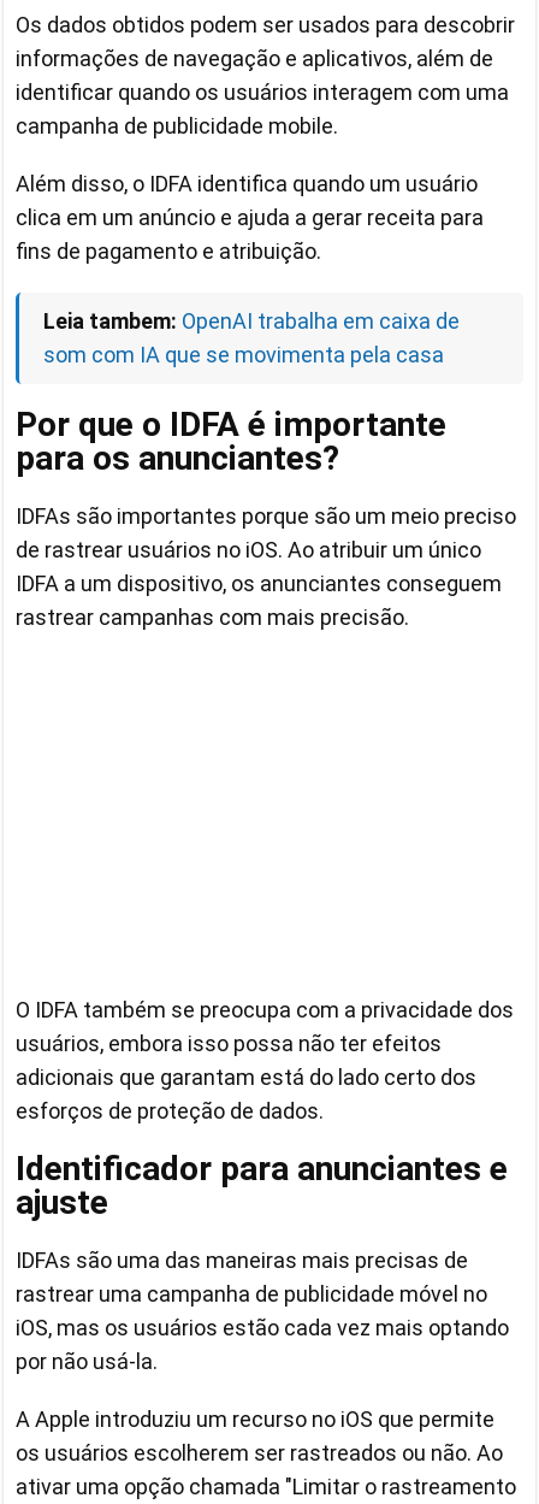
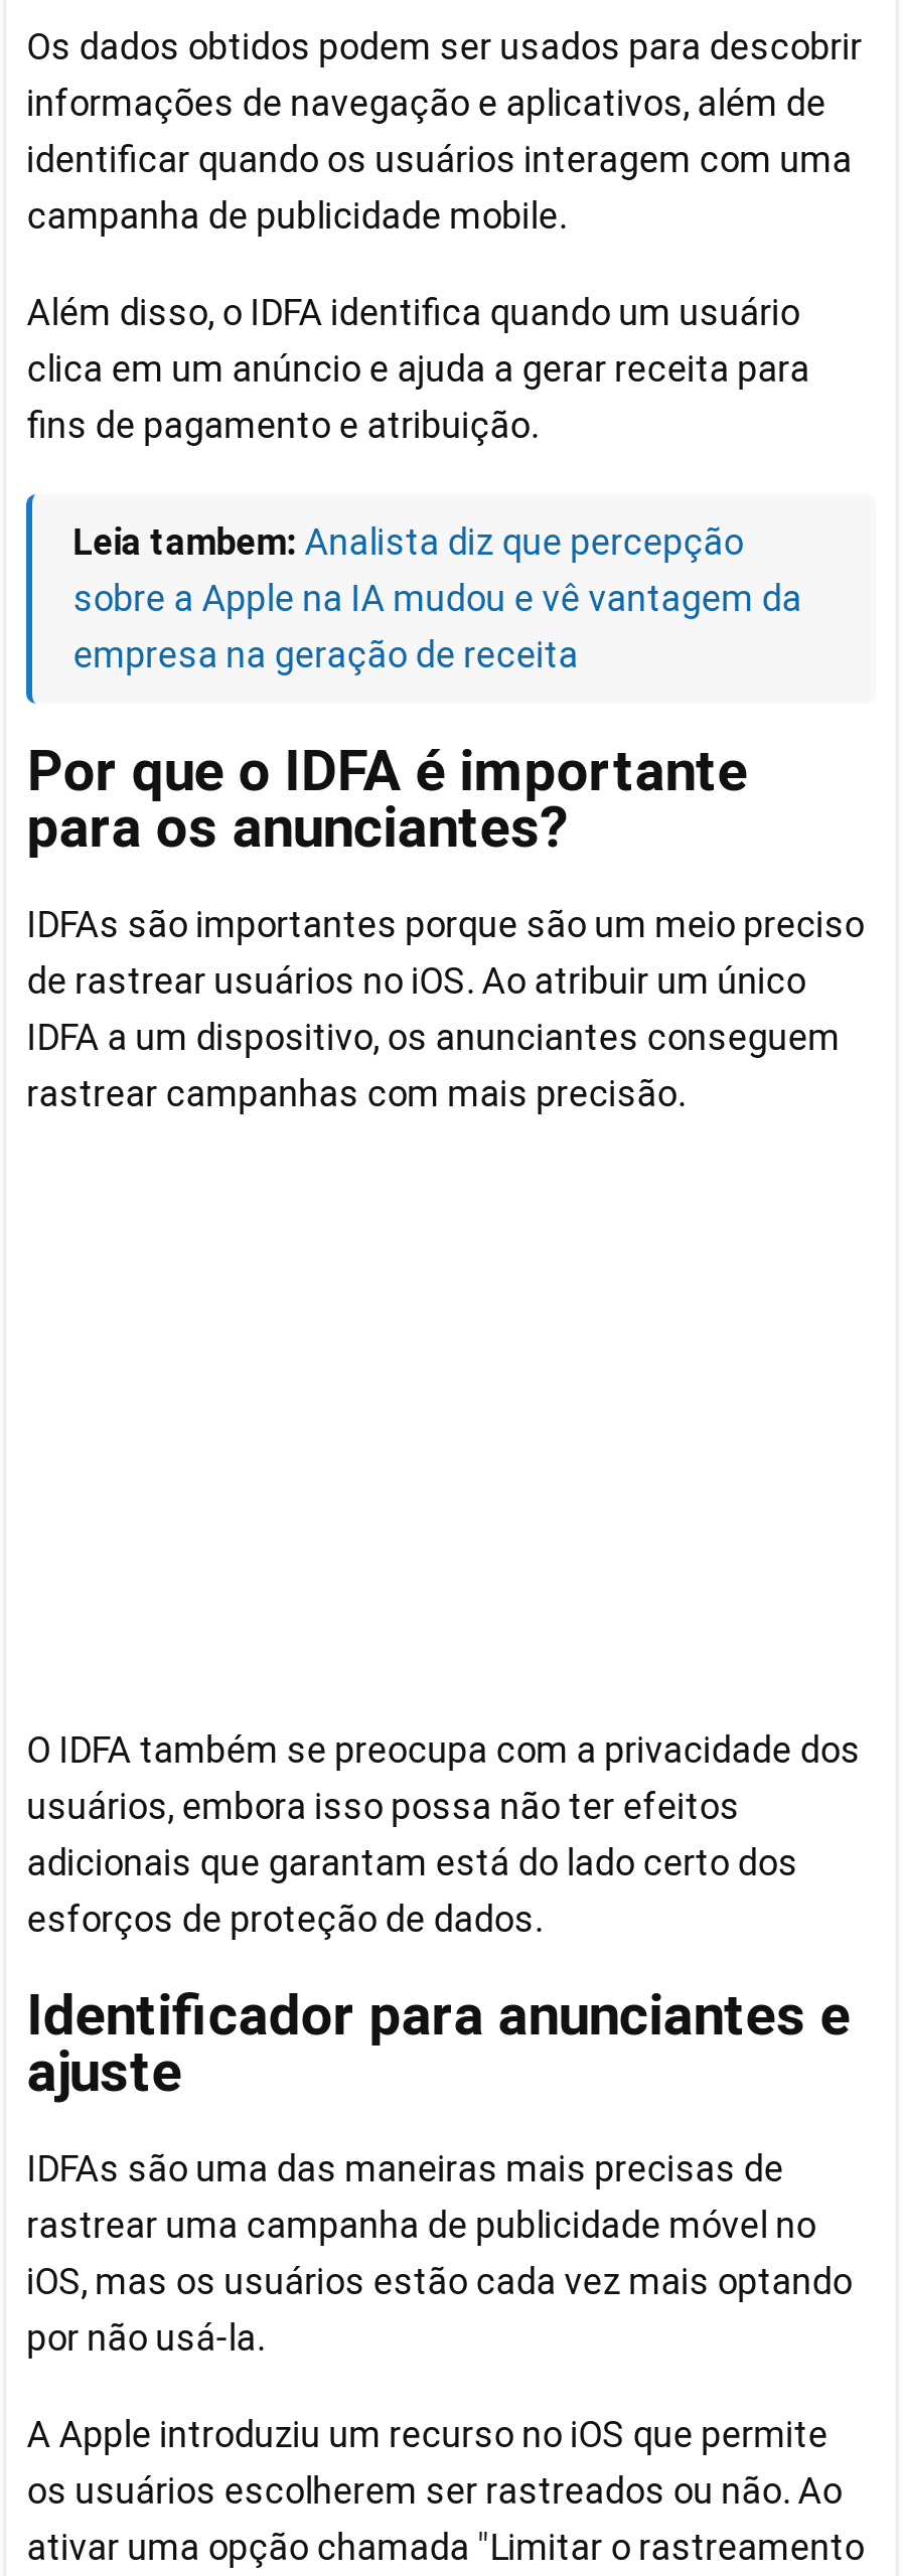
- Leia tambem: OpenAI trabalha em caixa de
- som com IA que se movimenta pela casa
+ Leia tambem: Analista diz que percepção
+ sobre a Apple na IA mudou e vê vantagem da
+ empresa na geração de receita
